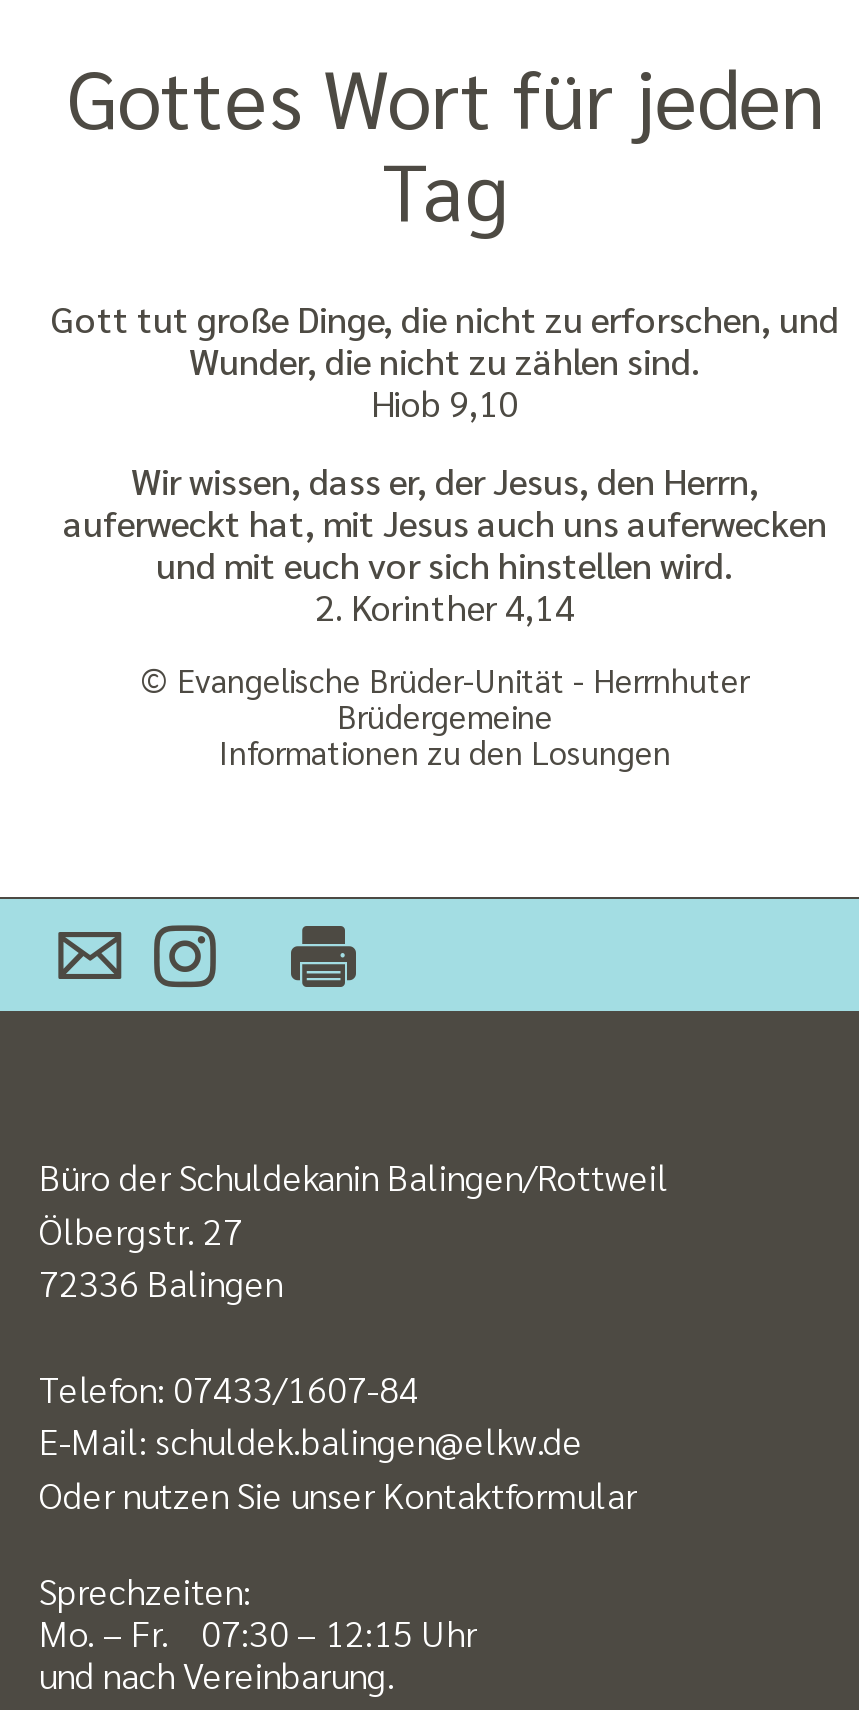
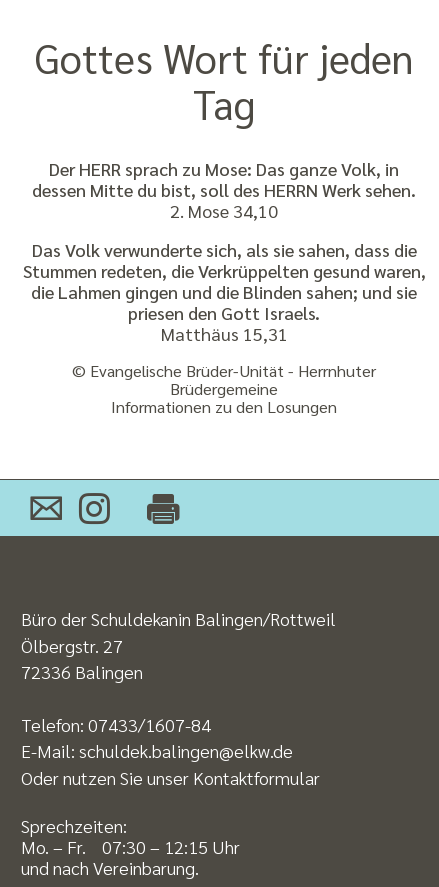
- Gott tut große Dinge, die nicht zu erforschen, und
- Wunder, die nicht zu zählen sind.
- Hiob 9,10
+ Der HERR sprach zu Mose: Das ganze Volk, in
+ dessen Mitte du bist, soll des HERRN Werk sehen.
+ 2. Mose 34,10

- Wir wissen, dass er, der Jesus, den Herrn,
- auferweckt hat, mit Jesus auch uns auferwecken
- und mit euch vor sich hinstellen wird.
- 2. Korinther 4,14
+ Das Volk verwunderte sich, als sie sahen, dass die
+ Stummen redeten, die Verkrüppelten gesund waren,
+ die Lahmen gingen und die Blinden sahen; und sie
+ priesen den Gott Israels.
+ Matthäus 15,31
